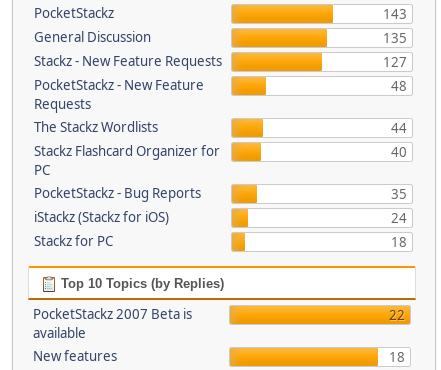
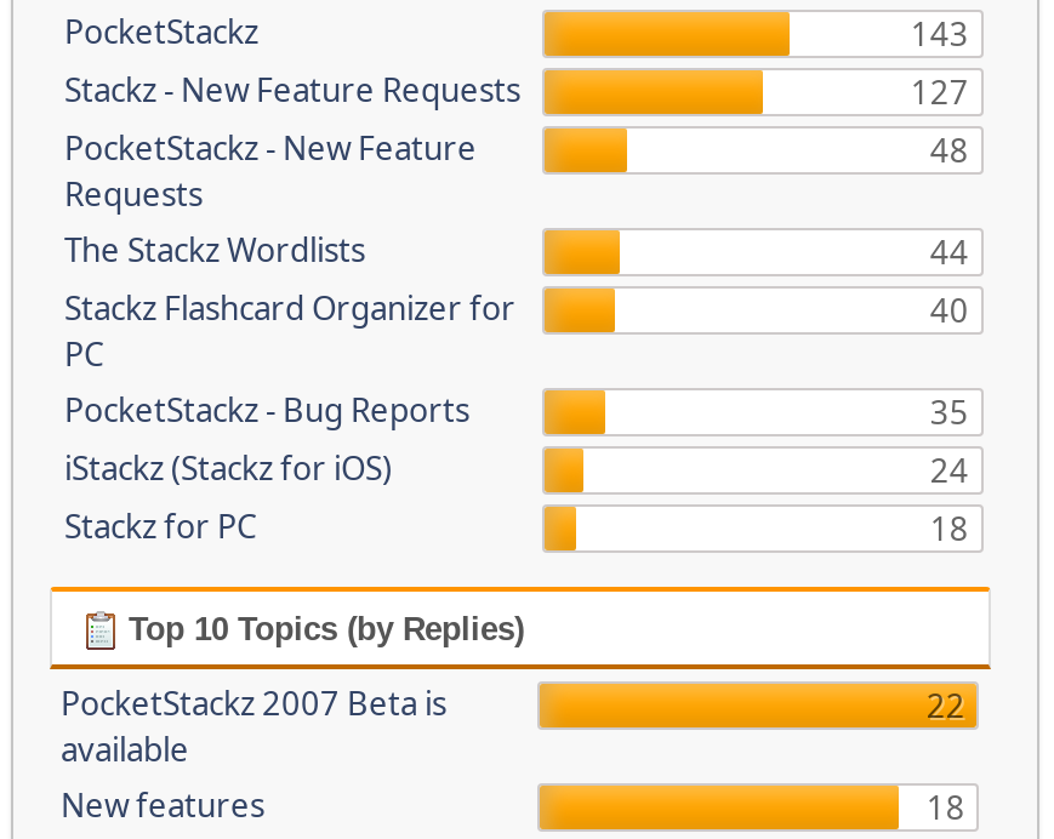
- General Discussion
- 135
